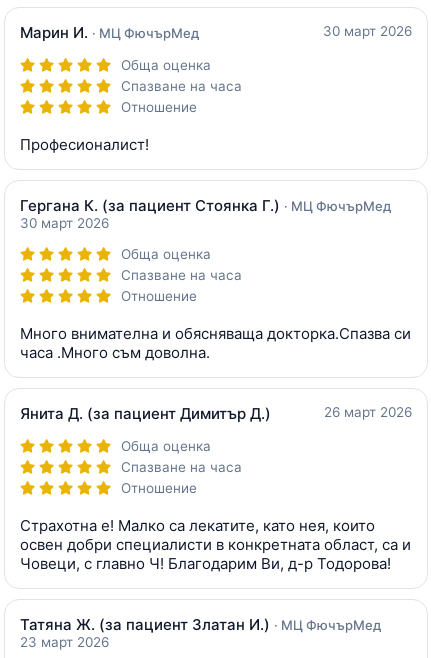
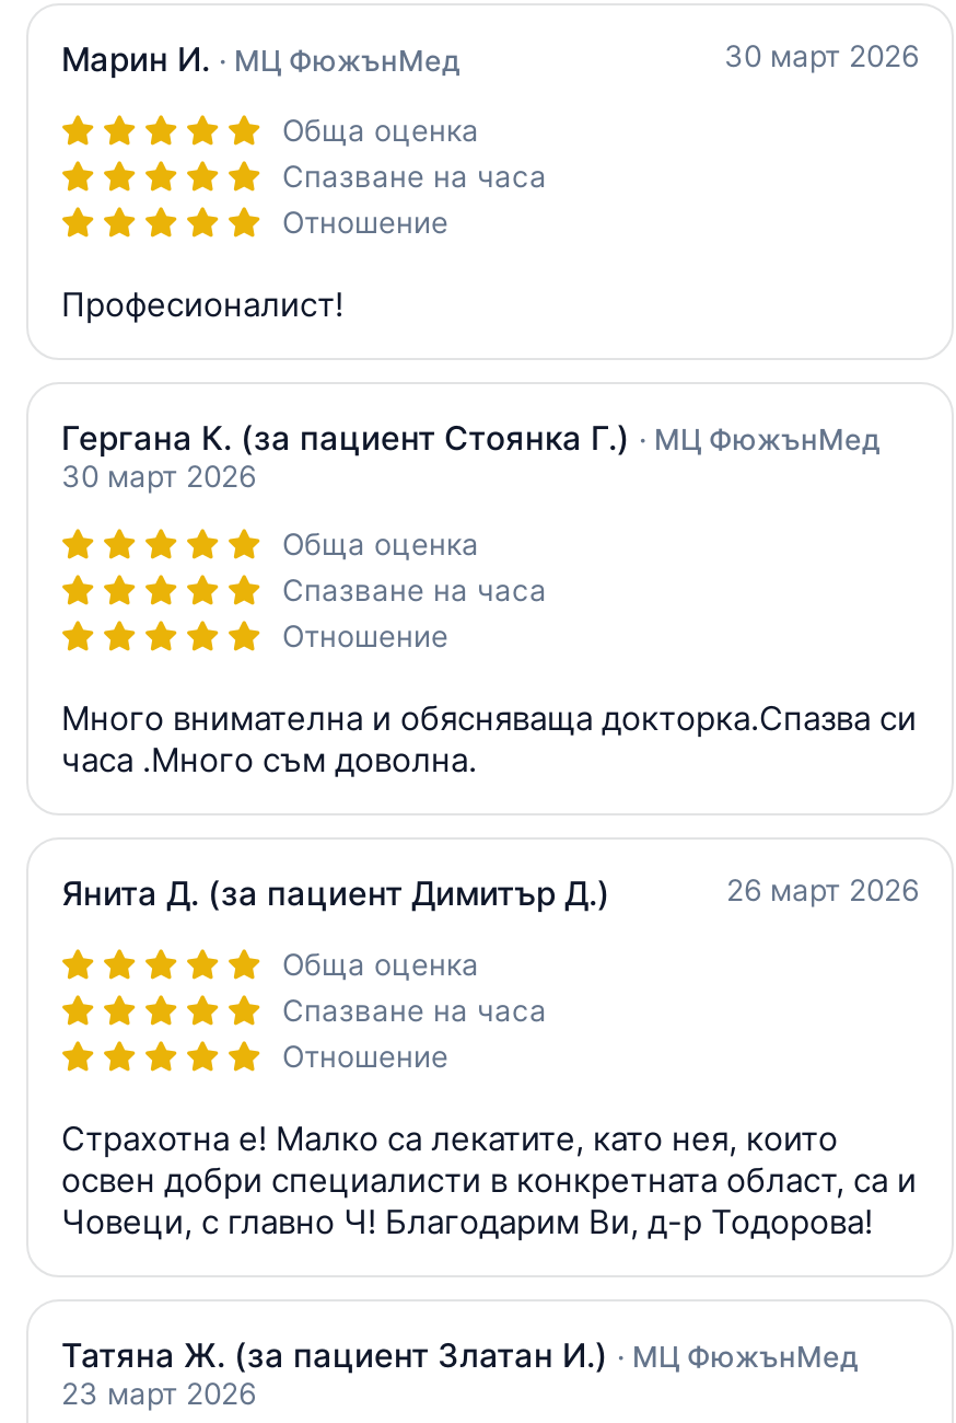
- Марин И. · МЦ ФючърМед
+ Марин И. · МЦ ФюжънМед

- Гергана К. (за пациент Стоянка Г.) · МЦ ФючърМед
+ Гергана К. (за пациент Стоянка Г.) · МЦ ФюжънМед

- Татяна Ж. (за пациент Златан И.) · МЦ ФючърМед
+ Татяна Ж. (за пациент Златан И.) · МЦ ФюжънМед
